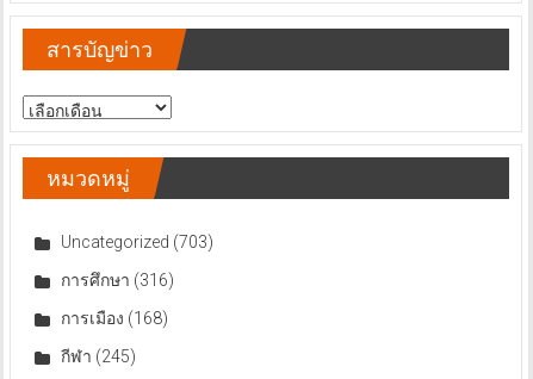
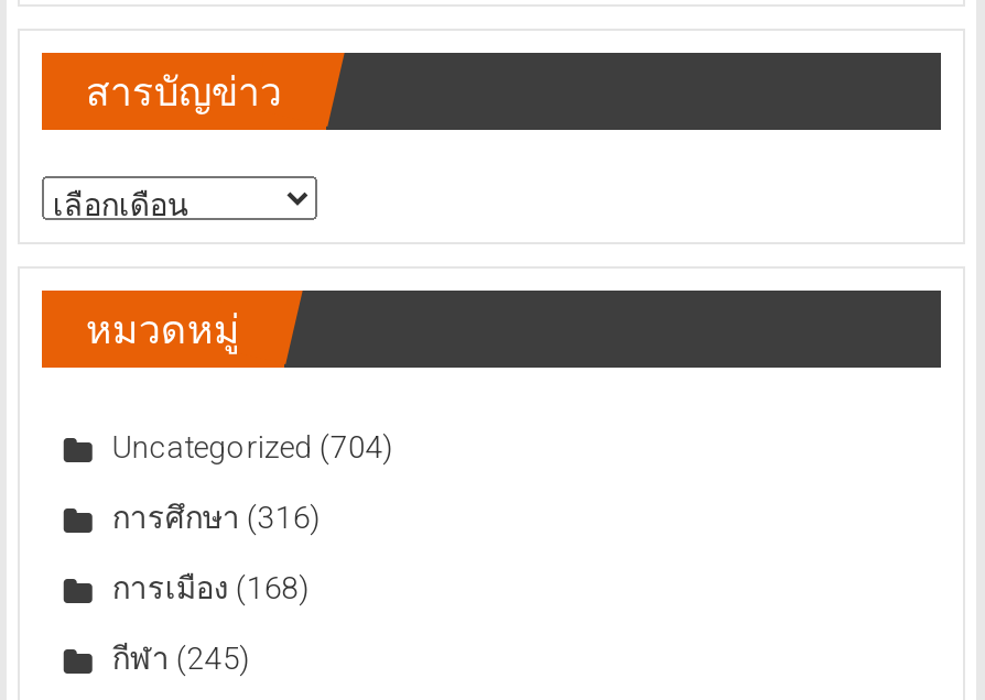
- Uncategorized (703)
+ Uncategorized (704)
